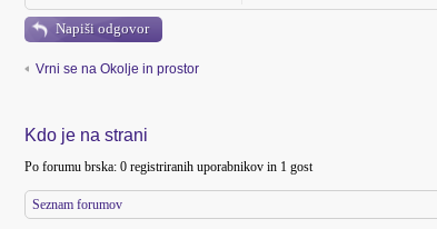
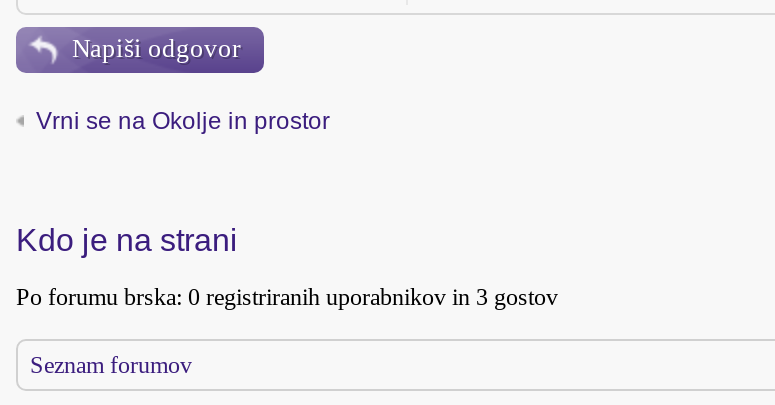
- Po forumu brska: 0 registriranih uporabnikov in 1 gost
+ Po forumu brska: 0 registriranih uporabnikov in 3 gostov
